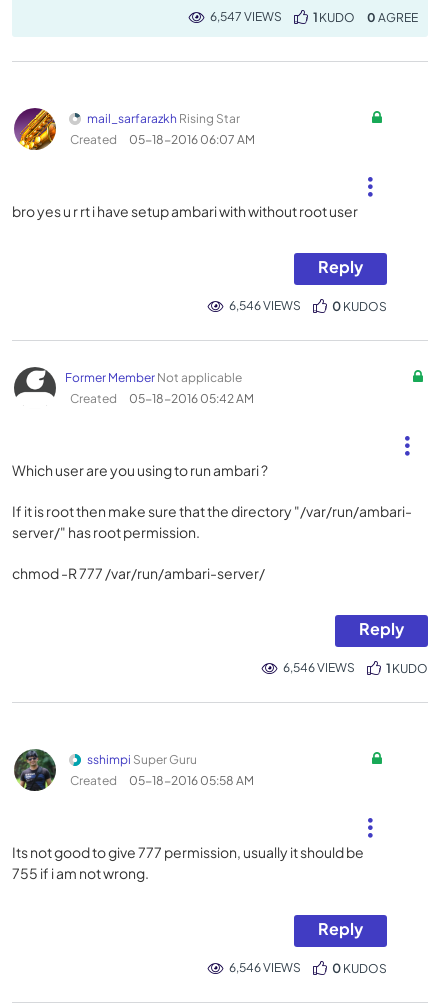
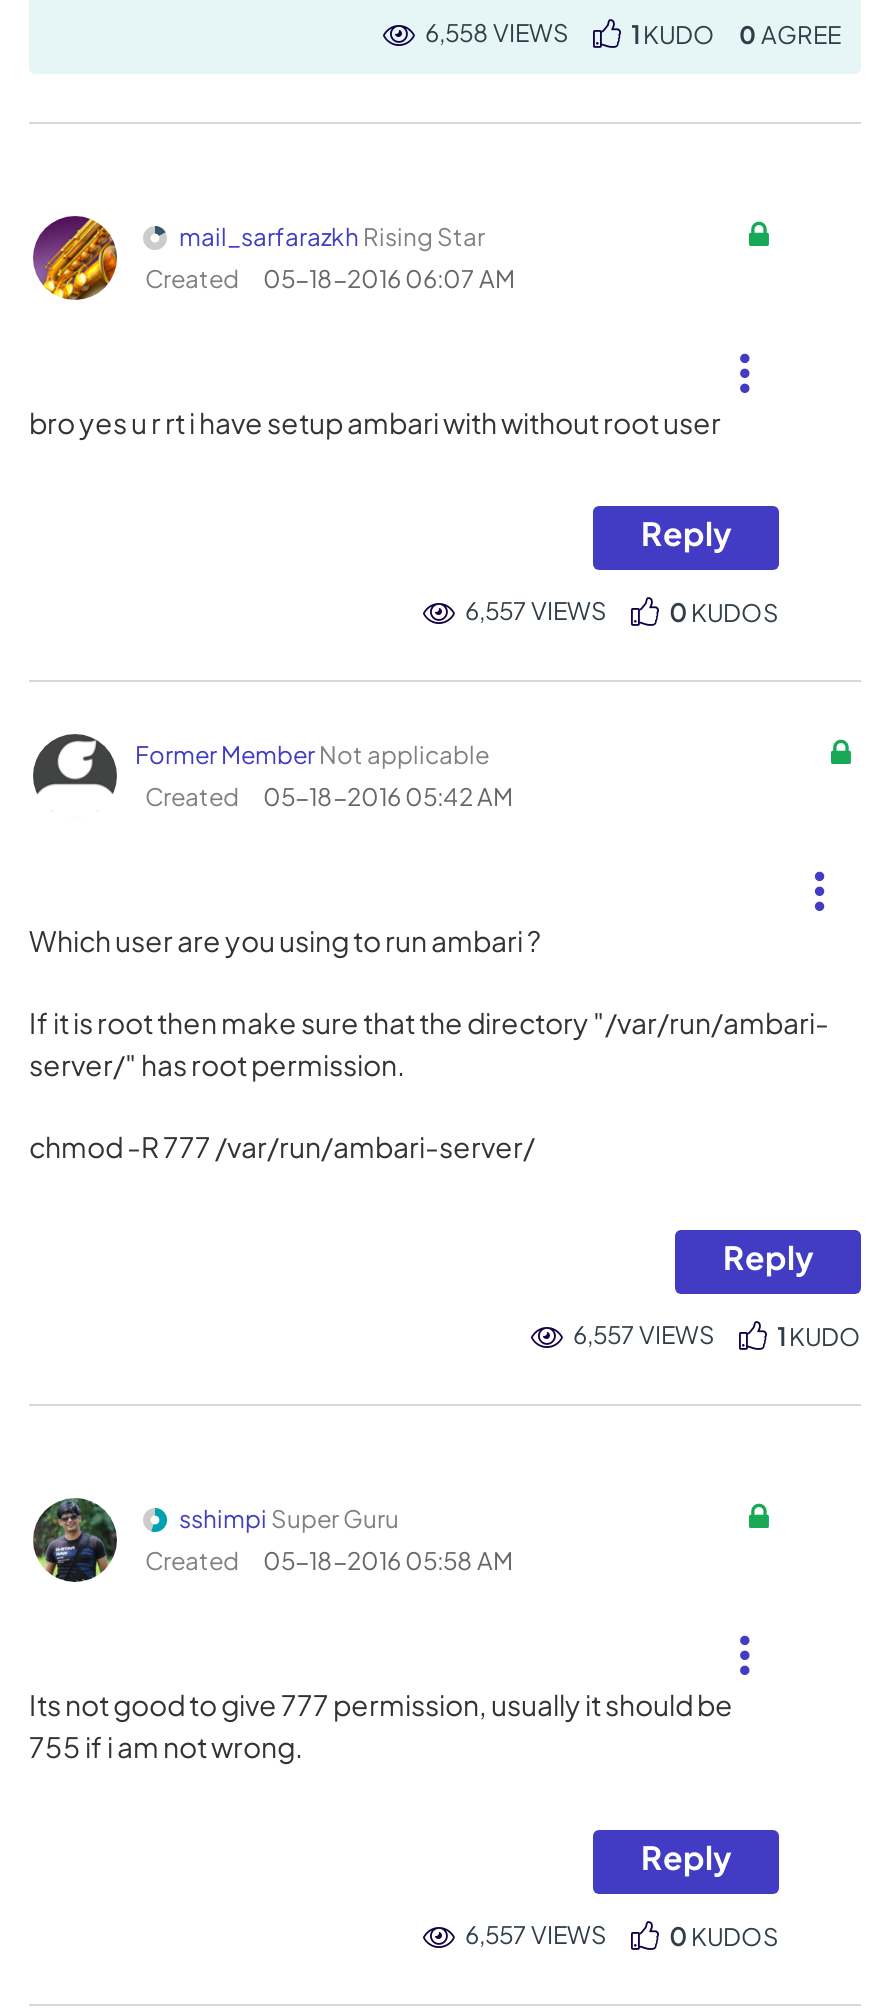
- 6,547 VIEWS
+ 6,558 VIEWS

- 6,546 VIEWS
+ 6,557 VIEWS

- 6,546 VIEWS
+ 6,557 VIEWS

- 6,546 VIEWS
+ 6,557 VIEWS
